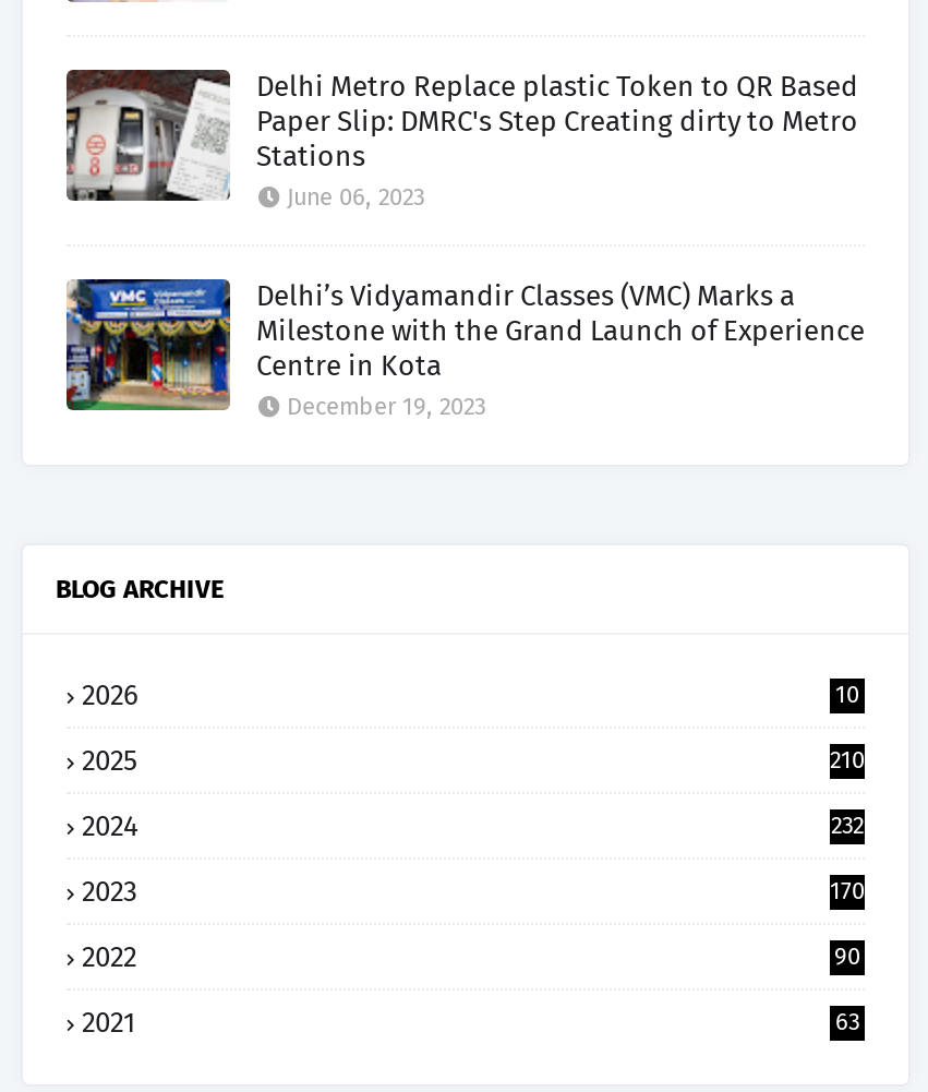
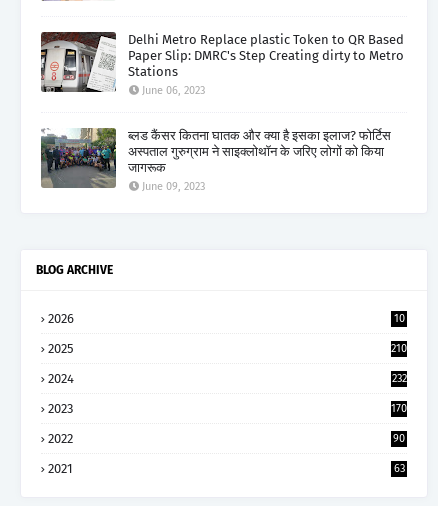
- [image]
- Delhi’s Vidyamandir Classes (VMC) Marks a
- Milestone with the Grand Launch of Experience
- Centre in Kota
- December 19, 2023
+ [image]
+ ब्लड कैंसर कितना घातक और क्या है इसका इलाज? फोर्टिस
+ अस्पताल गुरुग्राम ने साइक्लोथॉन के जरिए लोगों को किया
+ जागरूक
+ June 09, 2023
